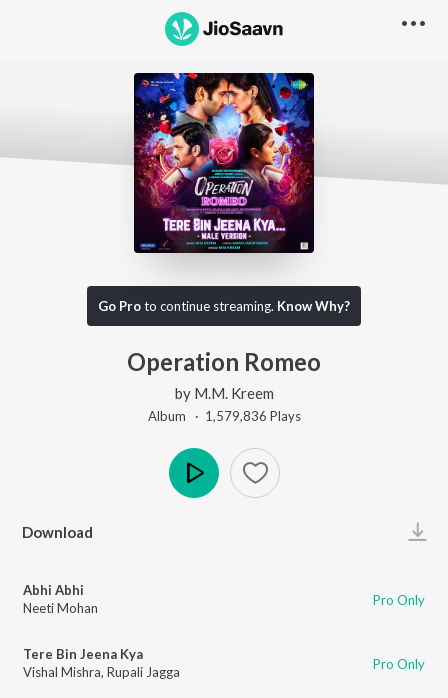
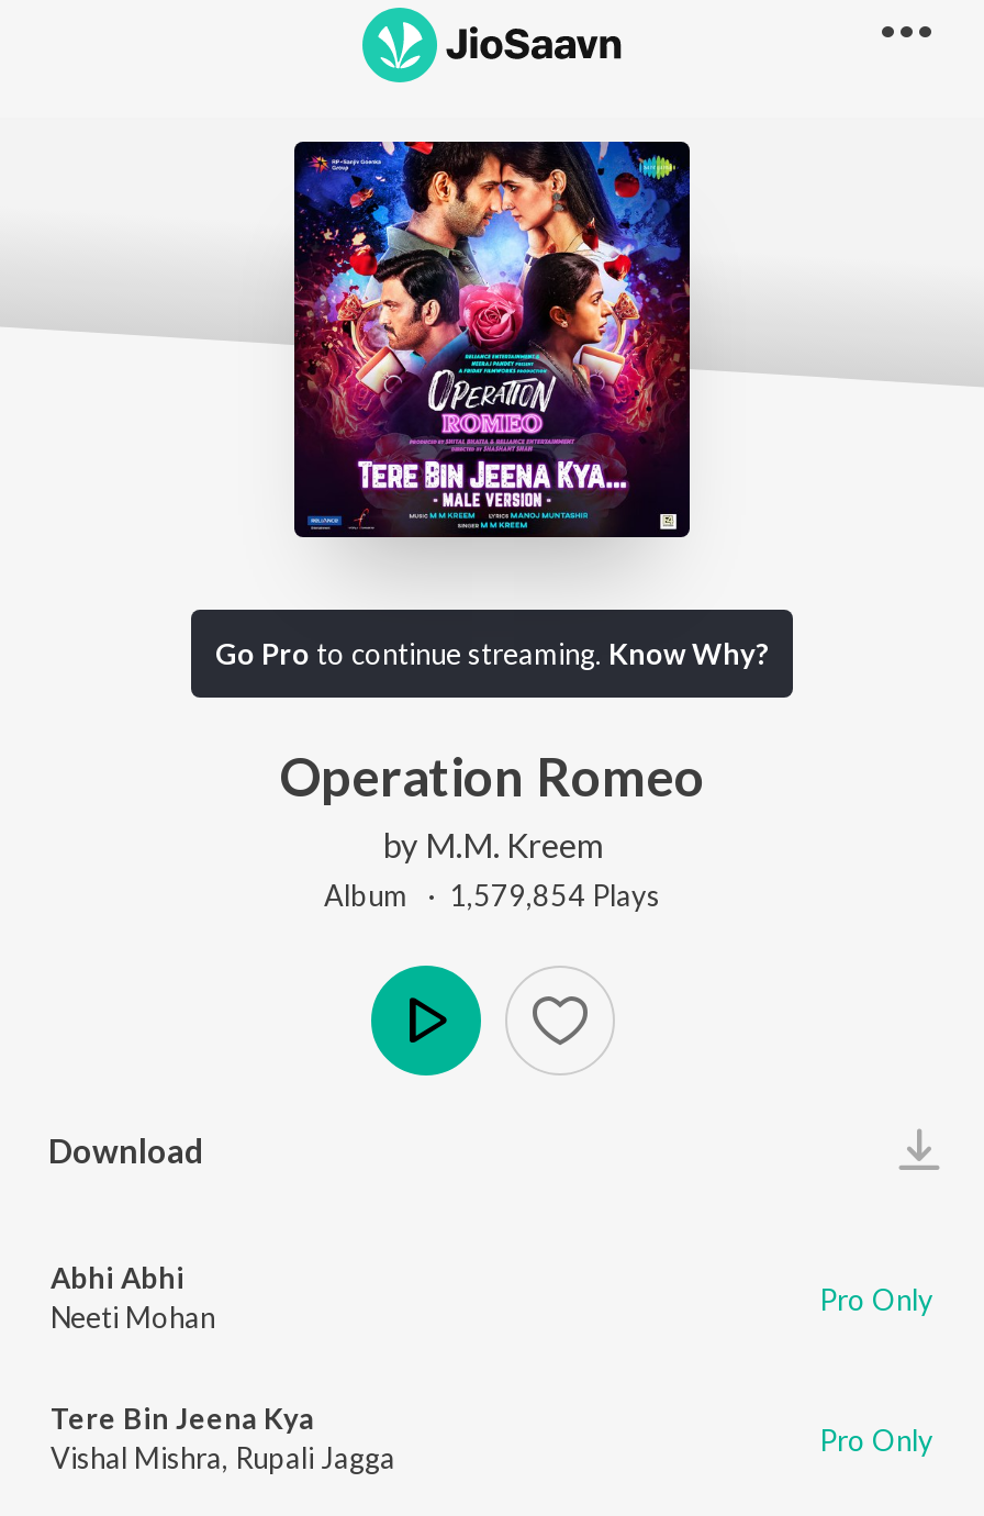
- Album · 1,579,836 Plays
+ Album · 1,579,854 Plays
